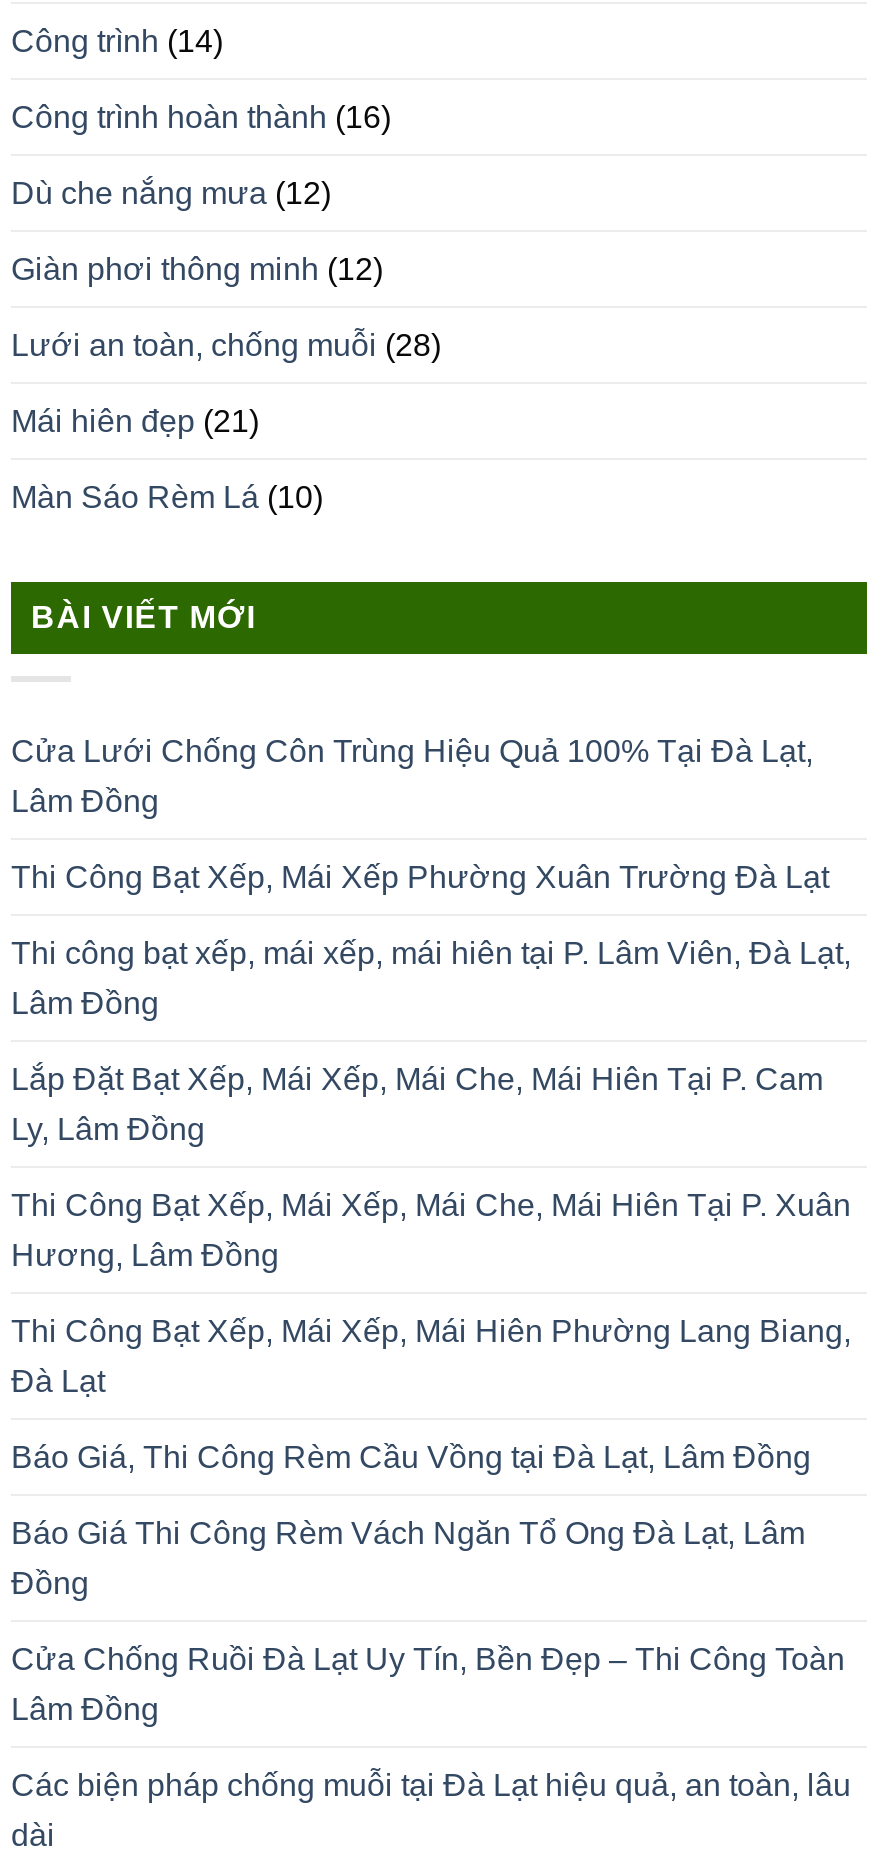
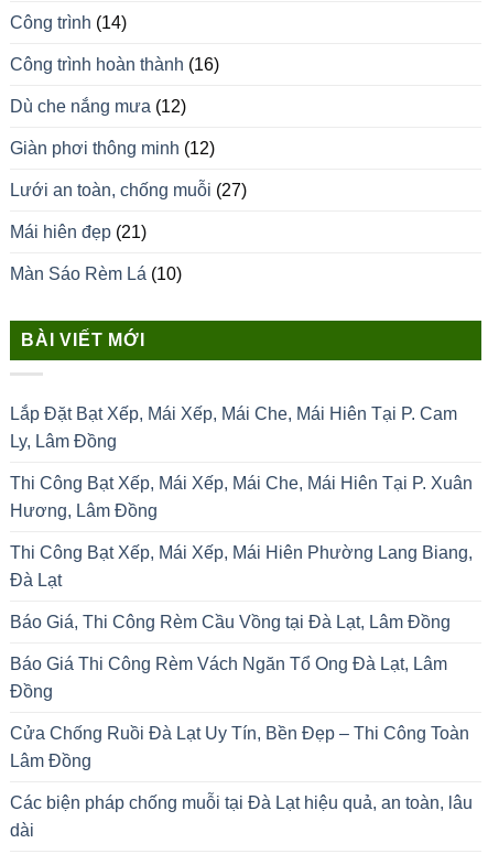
- Lưới an toàn, chống muỗi (28)
+ Lưới an toàn, chống muỗi (27)

- Cửa Lưới Chống Côn Trùng Hiệu Quả 100% Tại Đà Lạt,
- Lâm Đồng
- Thi Công Bạt Xếp, Mái Xếp Phường Xuân Trường Đà Lạt
- Thi công bạt xếp, mái xếp, mái hiên tại P. Lâm Viên, Đà Lạt,
- Lâm Đồng
